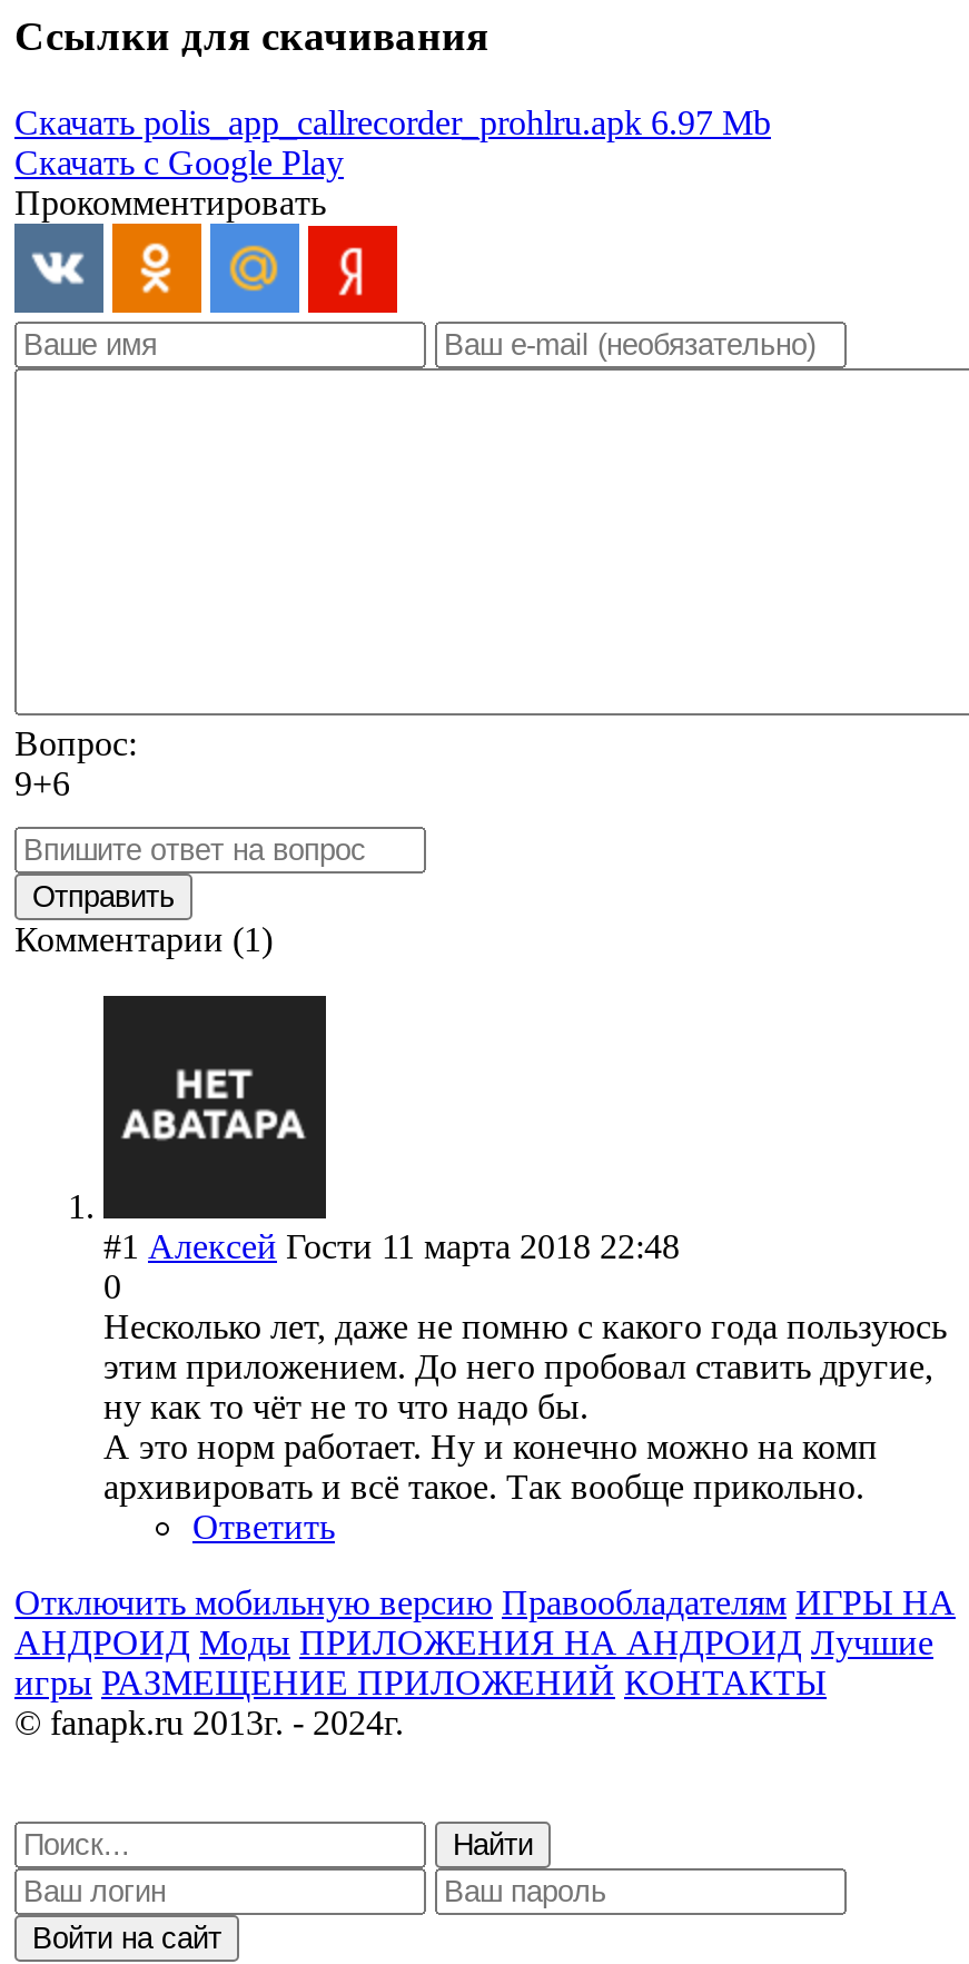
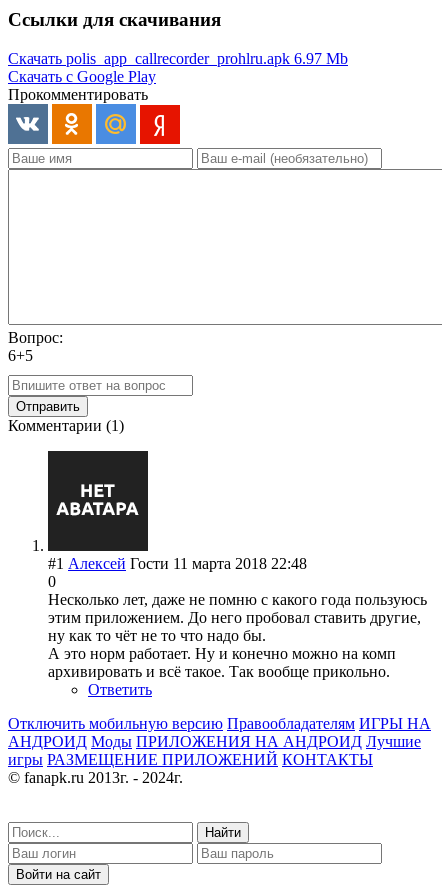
- 9+6
+ 6+5
